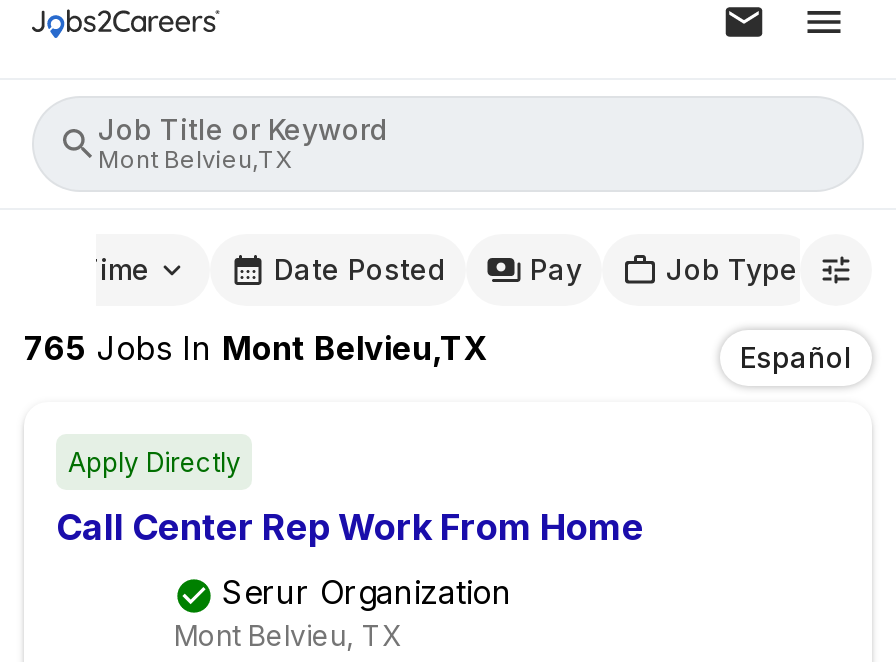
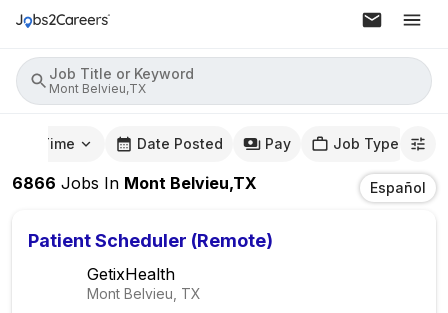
- 765 Jobs In Mont Belvieu,TX
+ 6866 Jobs In Mont Belvieu,TX

- Apply Directly
- Call Center Rep Work From Home
- Serur Organization
+ Patient Scheduler (Remote)
+ GetixHealth
